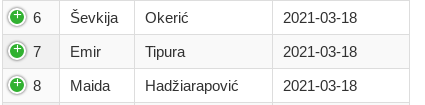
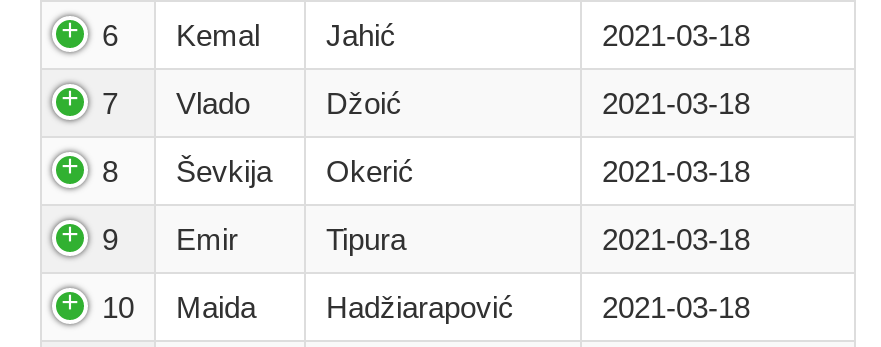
+ Kemal
+ Jahić
+ 2021-03-18
+ 7
+ Vlado
+ Džoić
+ 2021-03-18
+ 8

- 7 Emir
+ 9 Emir

- 8 Maida
+ 10 Maida
